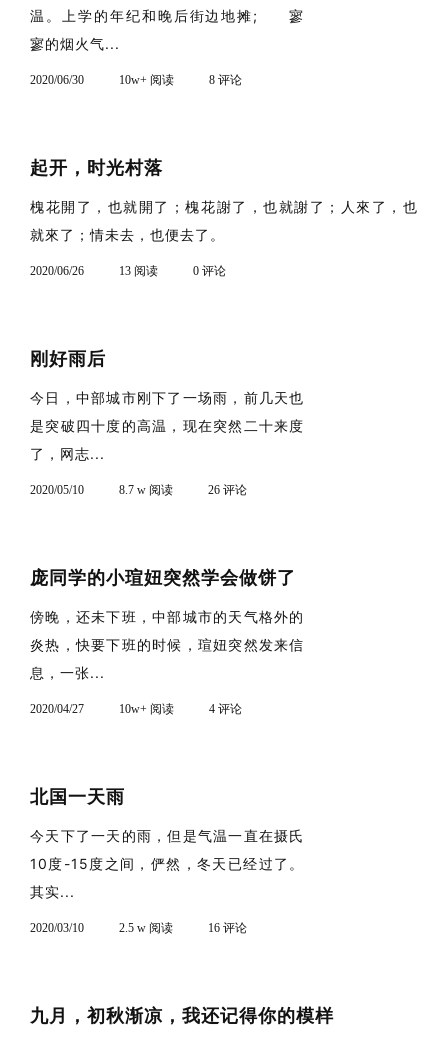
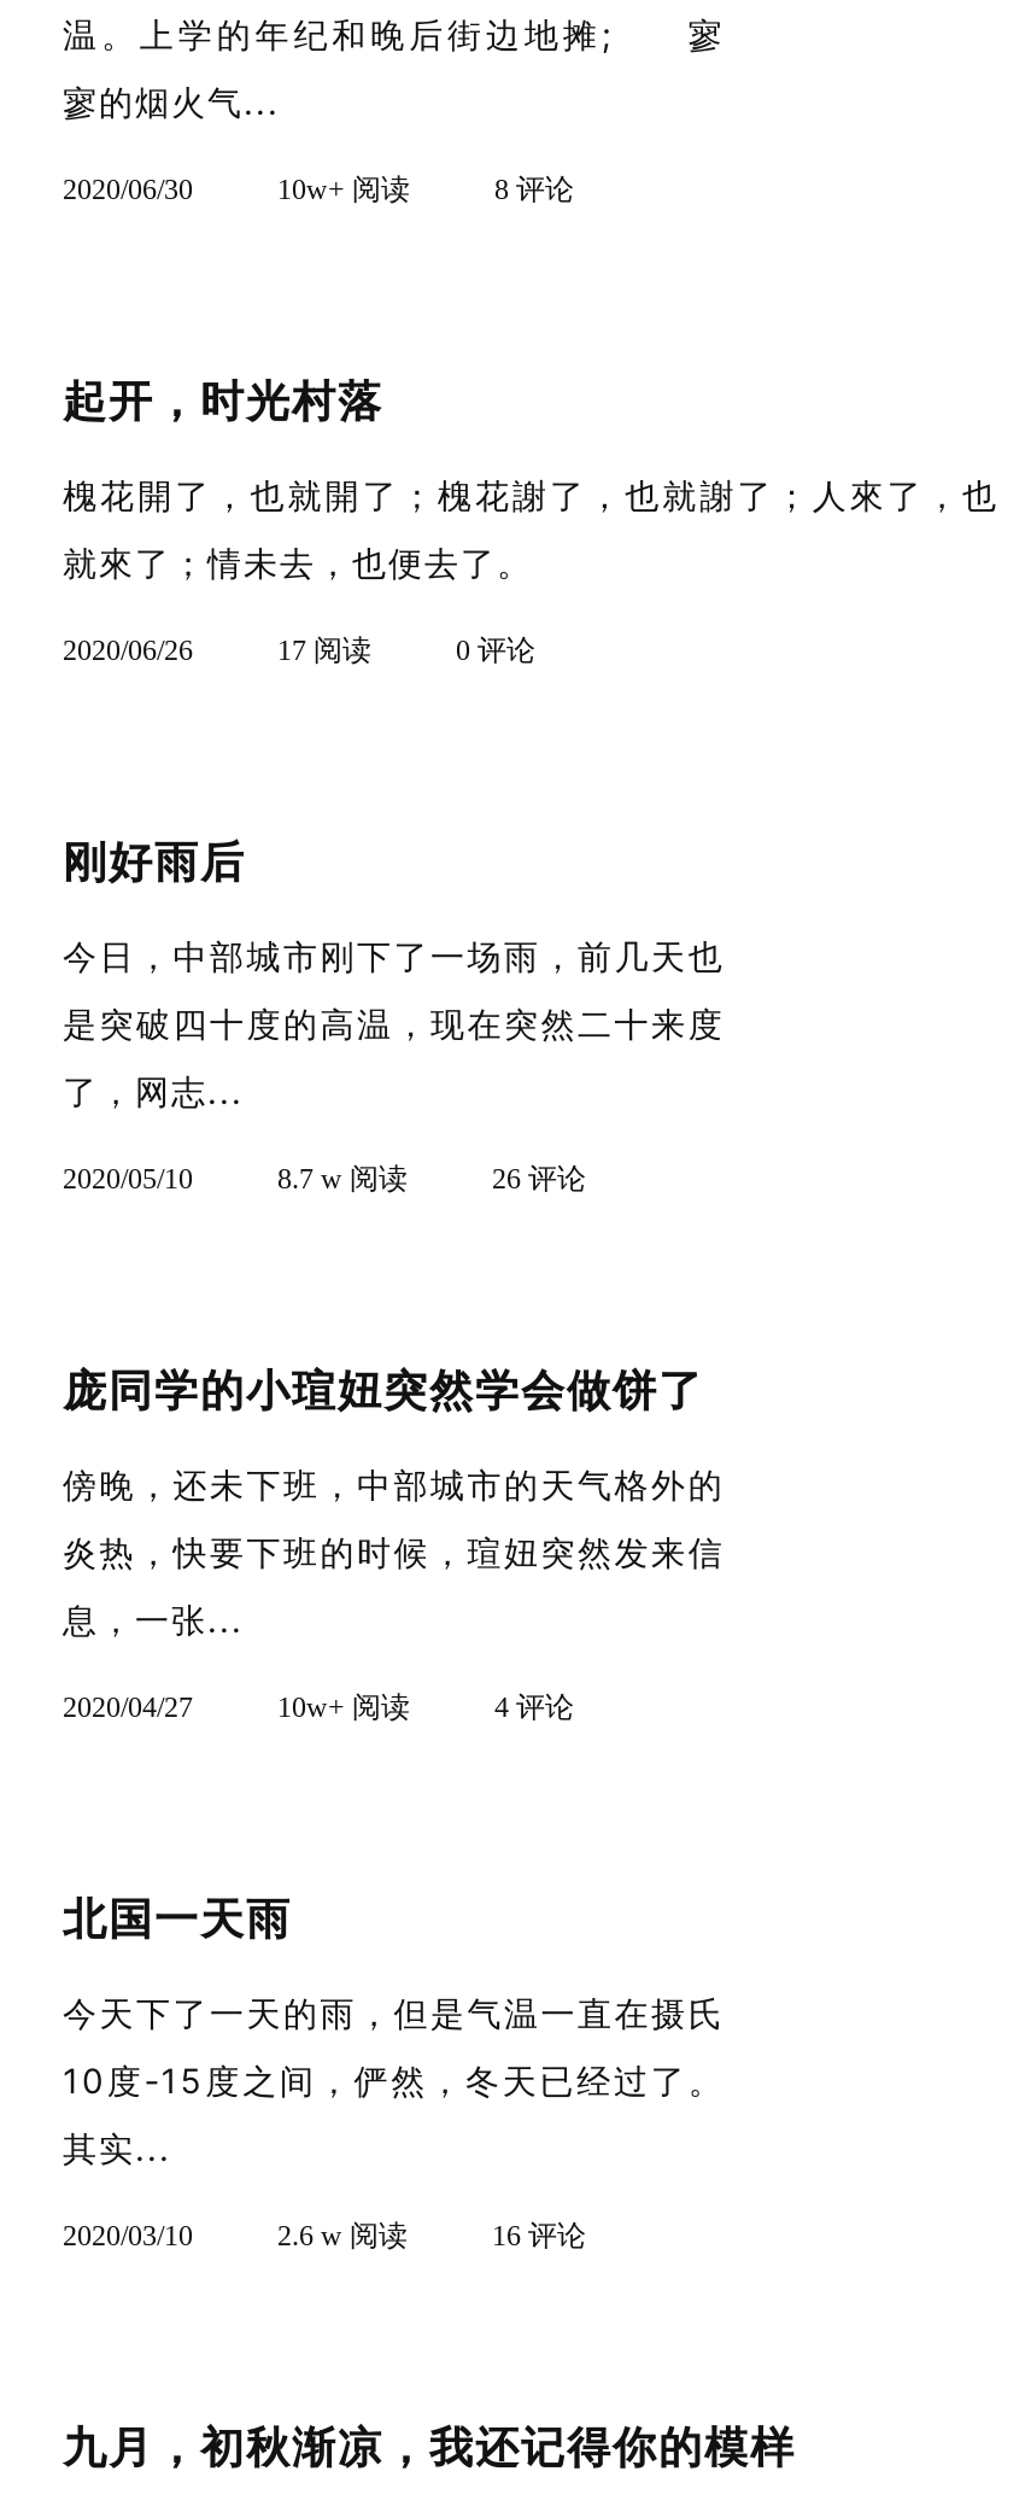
- 13 阅读
+ 17 阅读

- 2.5 w 阅读
+ 2.6 w 阅读
